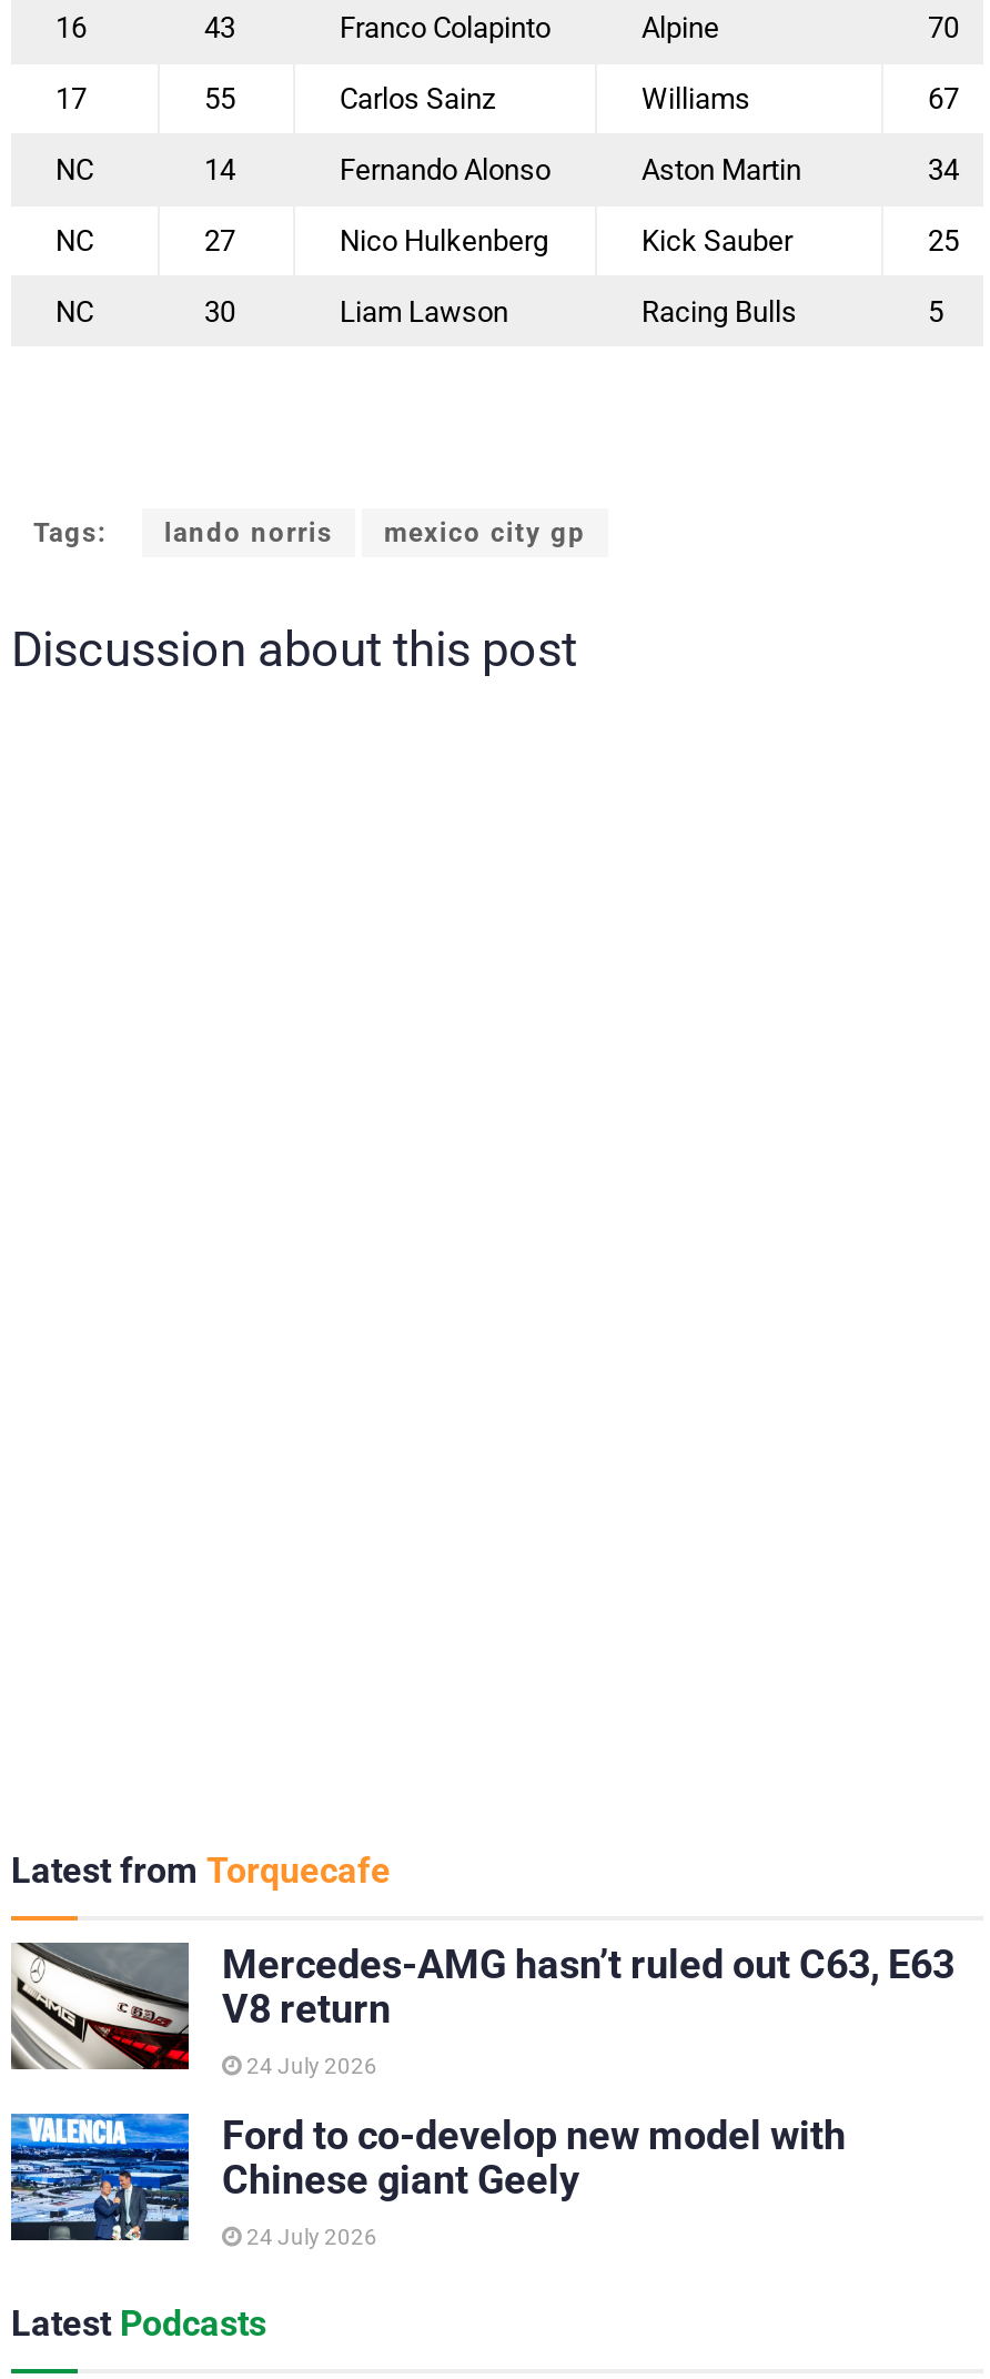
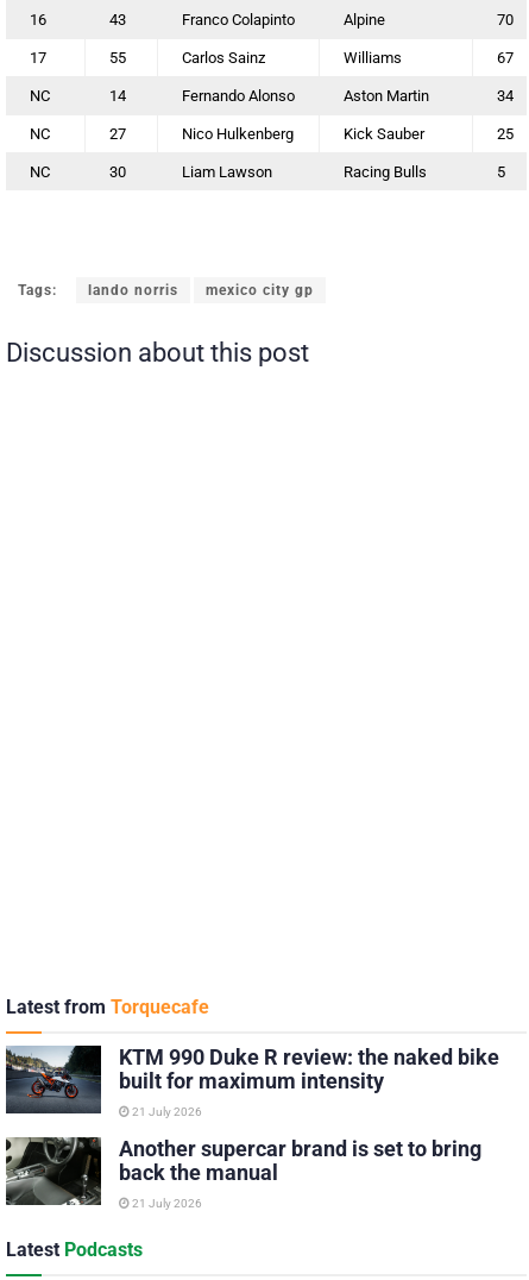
- [image]
- Mercedes-AMG hasn’t ruled out C63, E63
- V8 return
+ [image]
+ KTM 990 Duke R review: the naked bike
+ built for maximum intensity

- 24 July 2026
+ 21 July 2026

- [image]
- Ford to co-develop new model with
- Chinese giant Geely
+ [image]
+ Another supercar brand is set to bring
+ back the manual

- 24 July 2026
+ 21 July 2026
